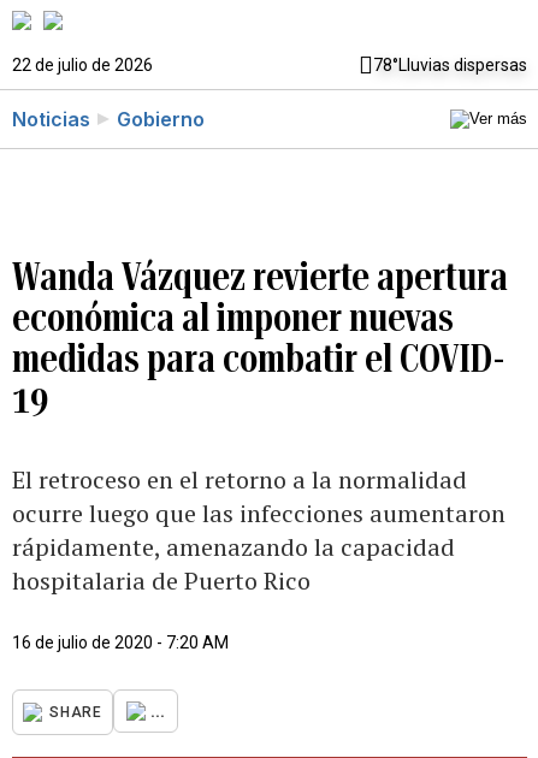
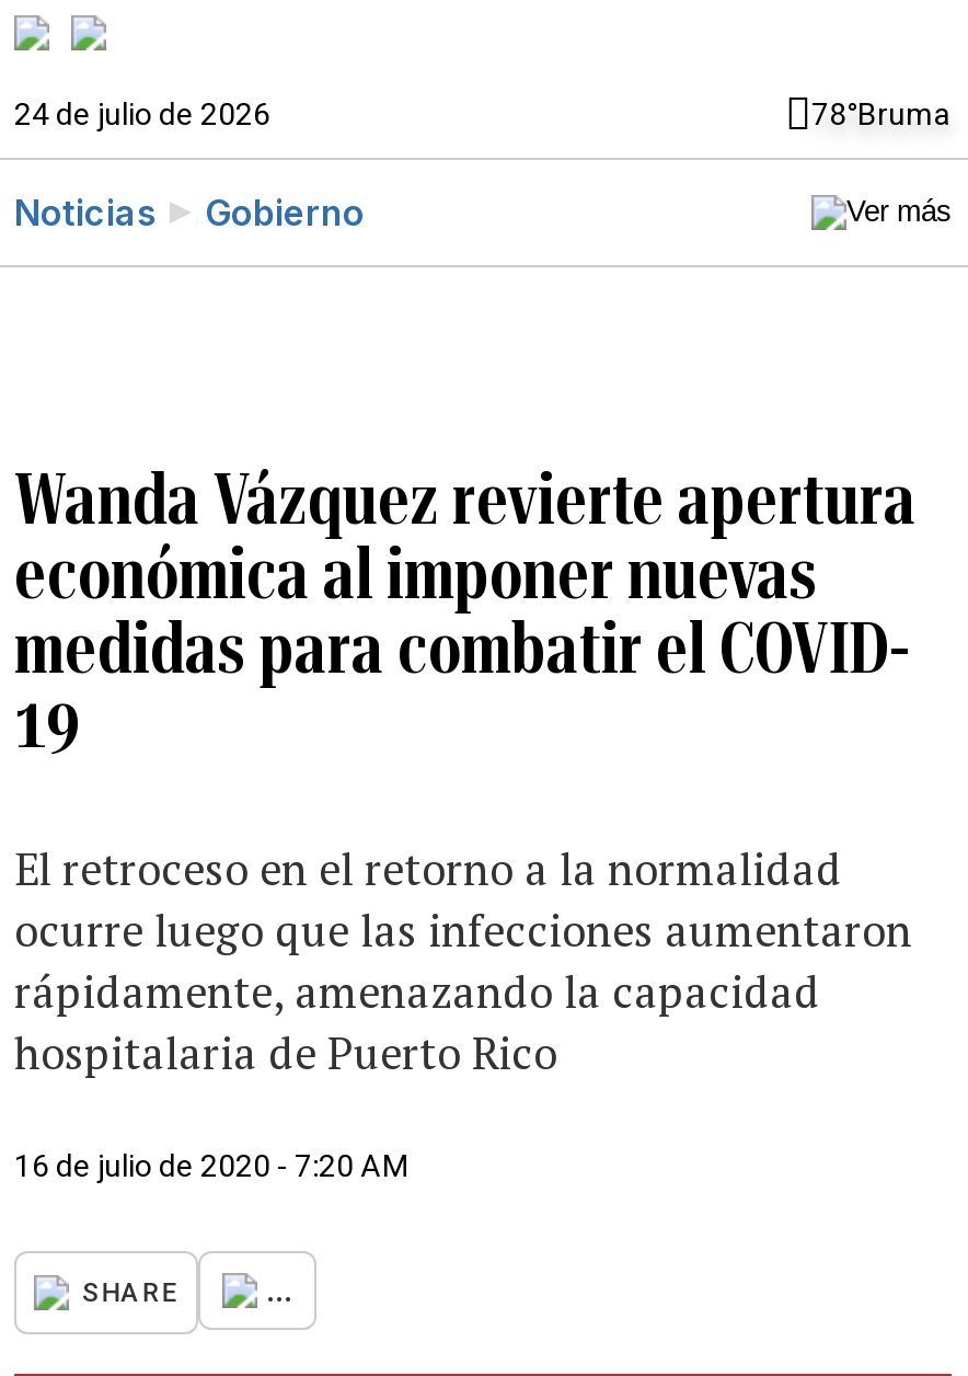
- 22 de julio de 2026
- 78°Lluvias dispersas
+ 24 de julio de 2026
+ 78°Bruma
